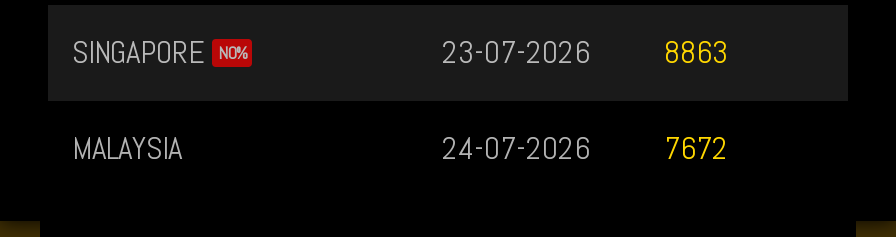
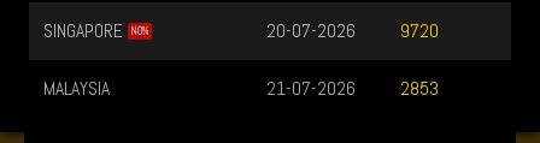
- 23-07-2026
+ 20-07-2026

- 8863
+ 9720

- 24-07-2026
+ 21-07-2026

- 7672
+ 2853
